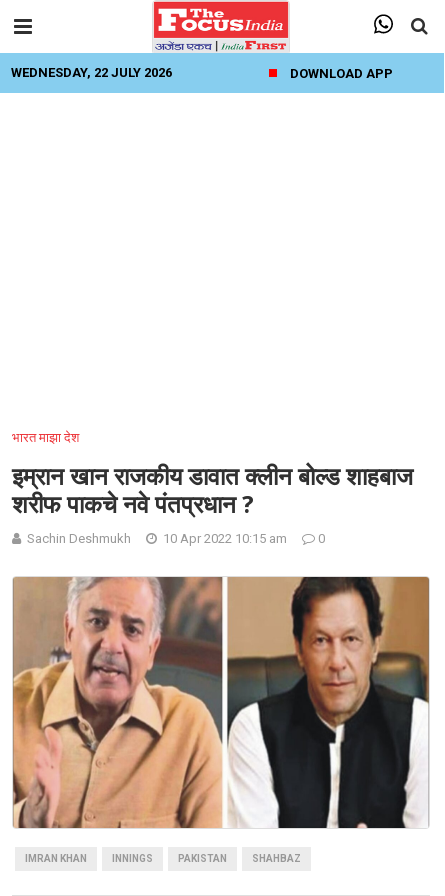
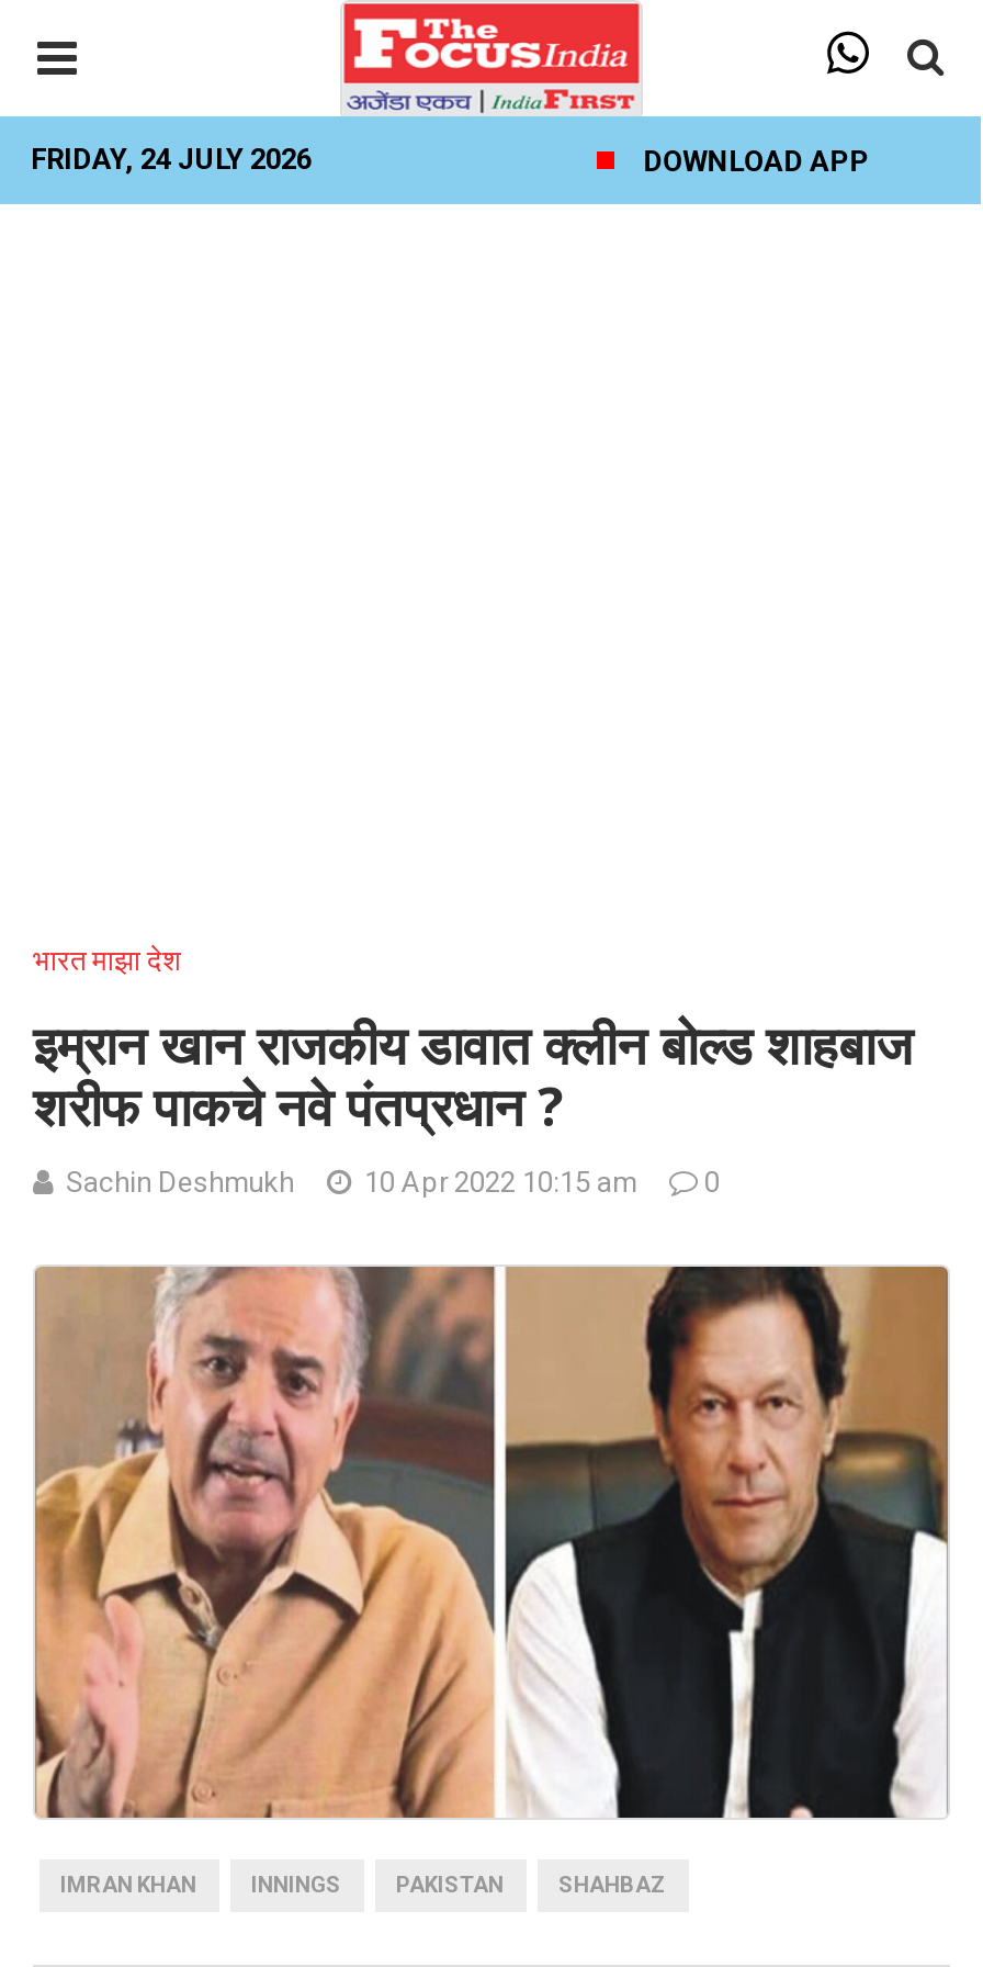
- WEDNESDAY, 22 JULY 2026
+ FRIDAY, 24 JULY 2026
